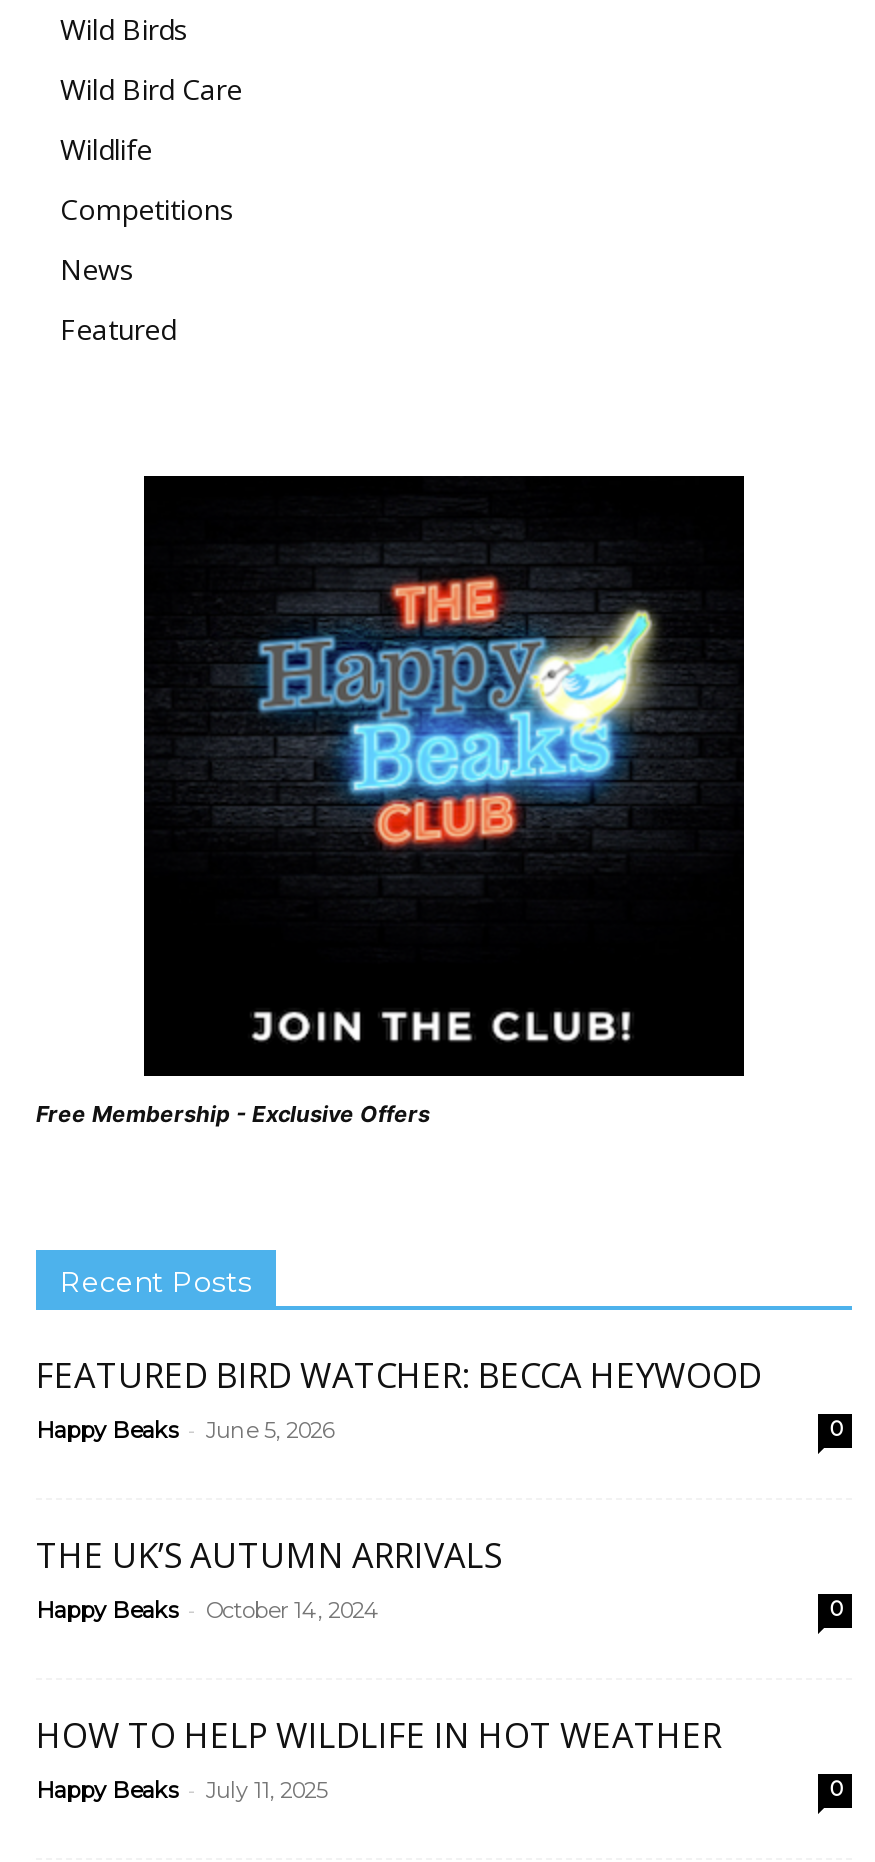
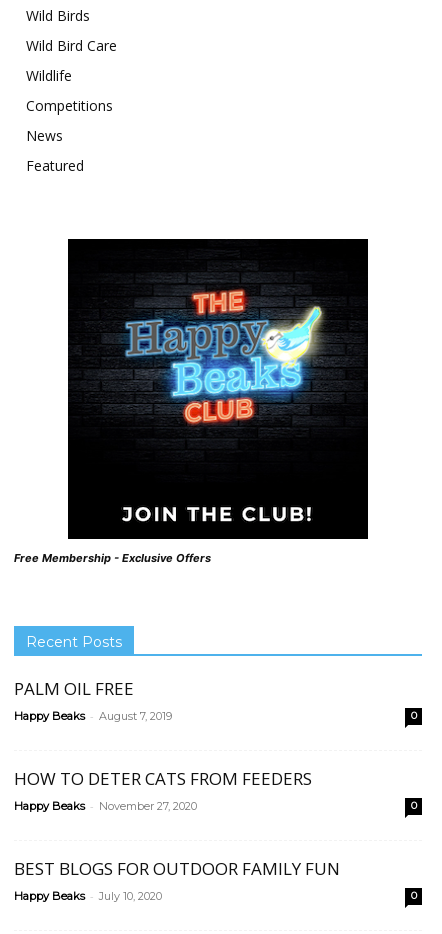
- FEATURED BIRD WATCHER: BECCA HEYWOOD
- Happy Beaks - June 5, 2026
+ PALM OIL FREE
+ Happy Beaks - August 7, 2019

- THE UK’S AUTUMN ARRIVALS
- Happy Beaks - October 14, 2024
+ HOW TO DETER CATS FROM FEEDERS
+ Happy Beaks - November 27, 2020

- HOW TO HELP WILDLIFE IN HOT WEATHER
- Happy Beaks - July 11, 2025
+ BEST BLOGS FOR OUTDOOR FAMILY FUN
+ Happy Beaks - July 10, 2020
